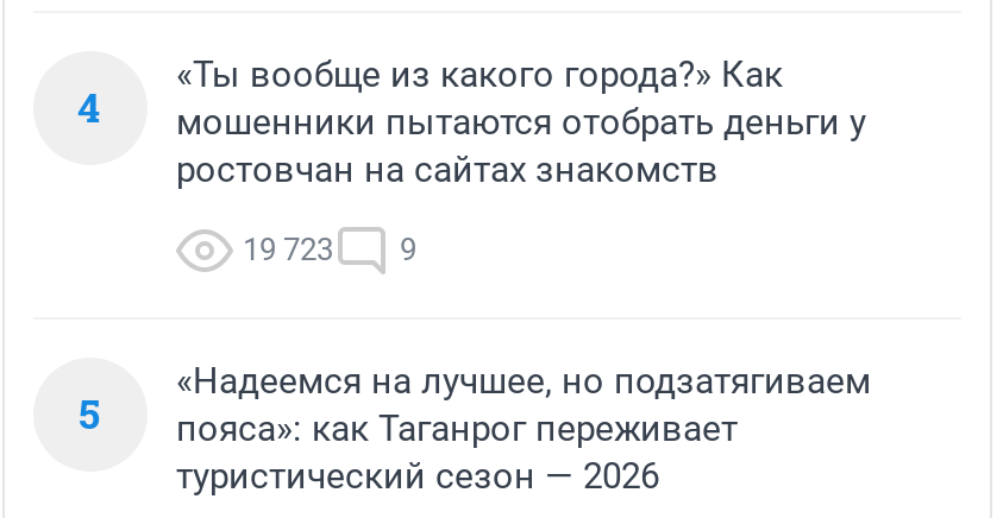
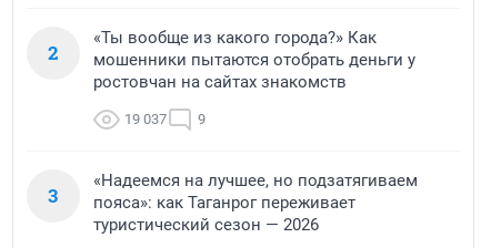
- 4 мошенники пытаются отобрать деньги у
+ 2 мошенники пытаются отобрать деньги у

- 19 723 9
+ 19 037 9

- 5 пояса»: как Таганрог переживает
+ 3 пояса»: как Таганрог переживает
